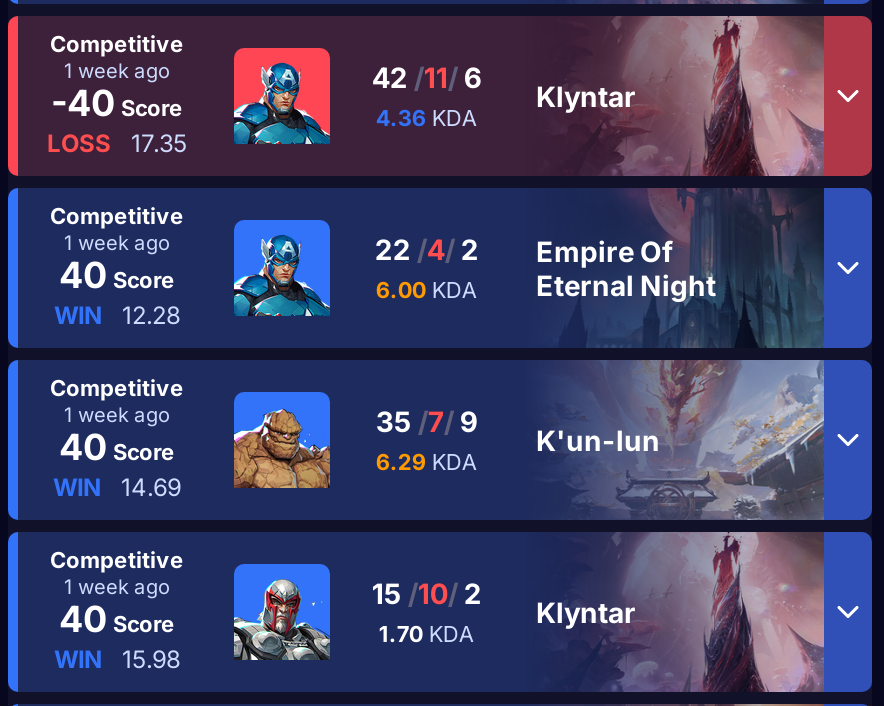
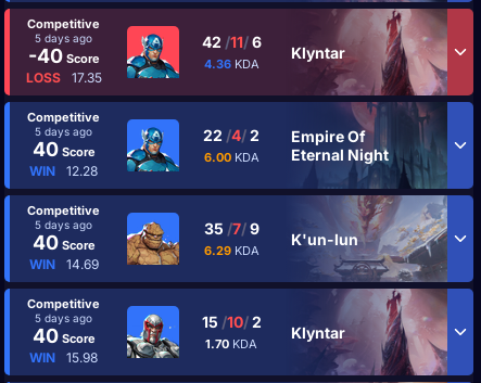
- 1 week ago
+ 5 days ago

- 1 week ago
+ 5 days ago

- 1 week ago
+ 5 days ago

- 1 week ago
+ 5 days ago
